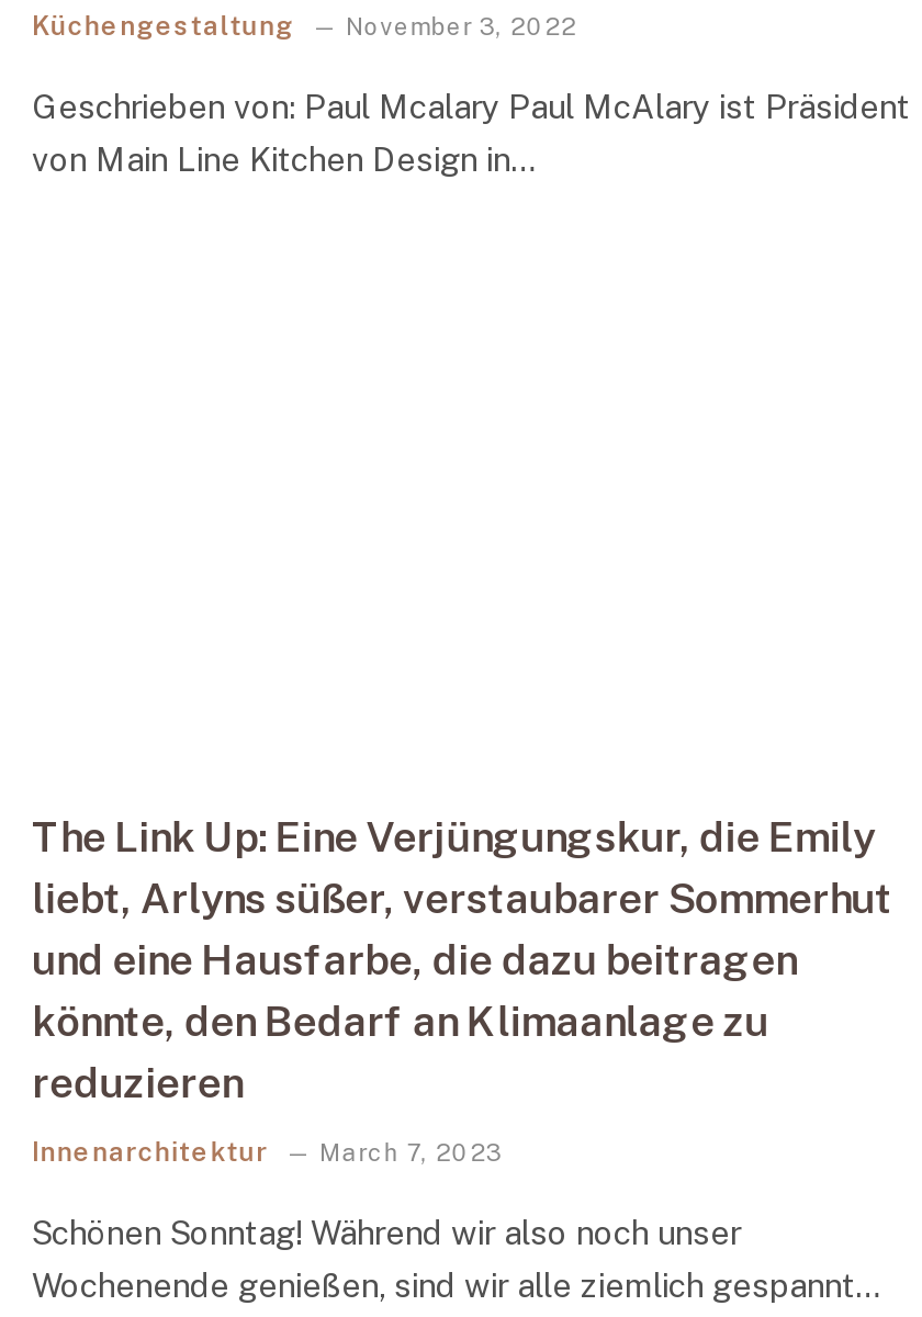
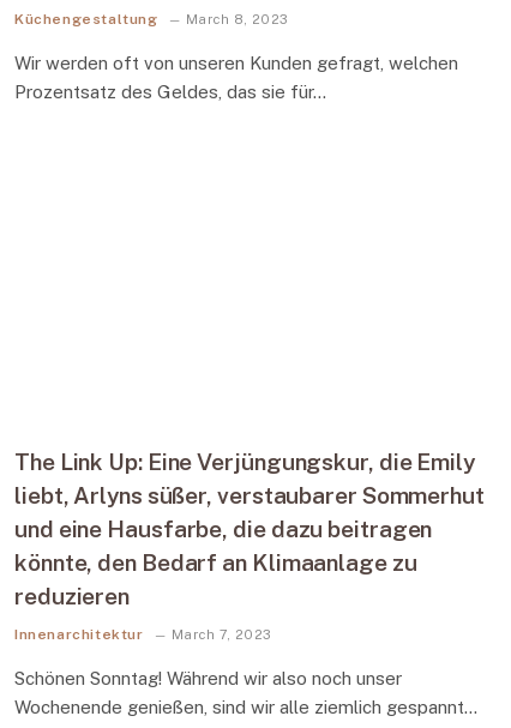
- Küchengestaltung November 3, 2022
+ Küchengestaltung March 8, 2023

- Geschrieben von: Paul Mcalary Paul McAlary ist Präsident
- von Main Line Kitchen Design in…
+ Wir werden oft von unseren Kunden gefragt, welchen
+ Prozentsatz des Geldes, das sie für…
